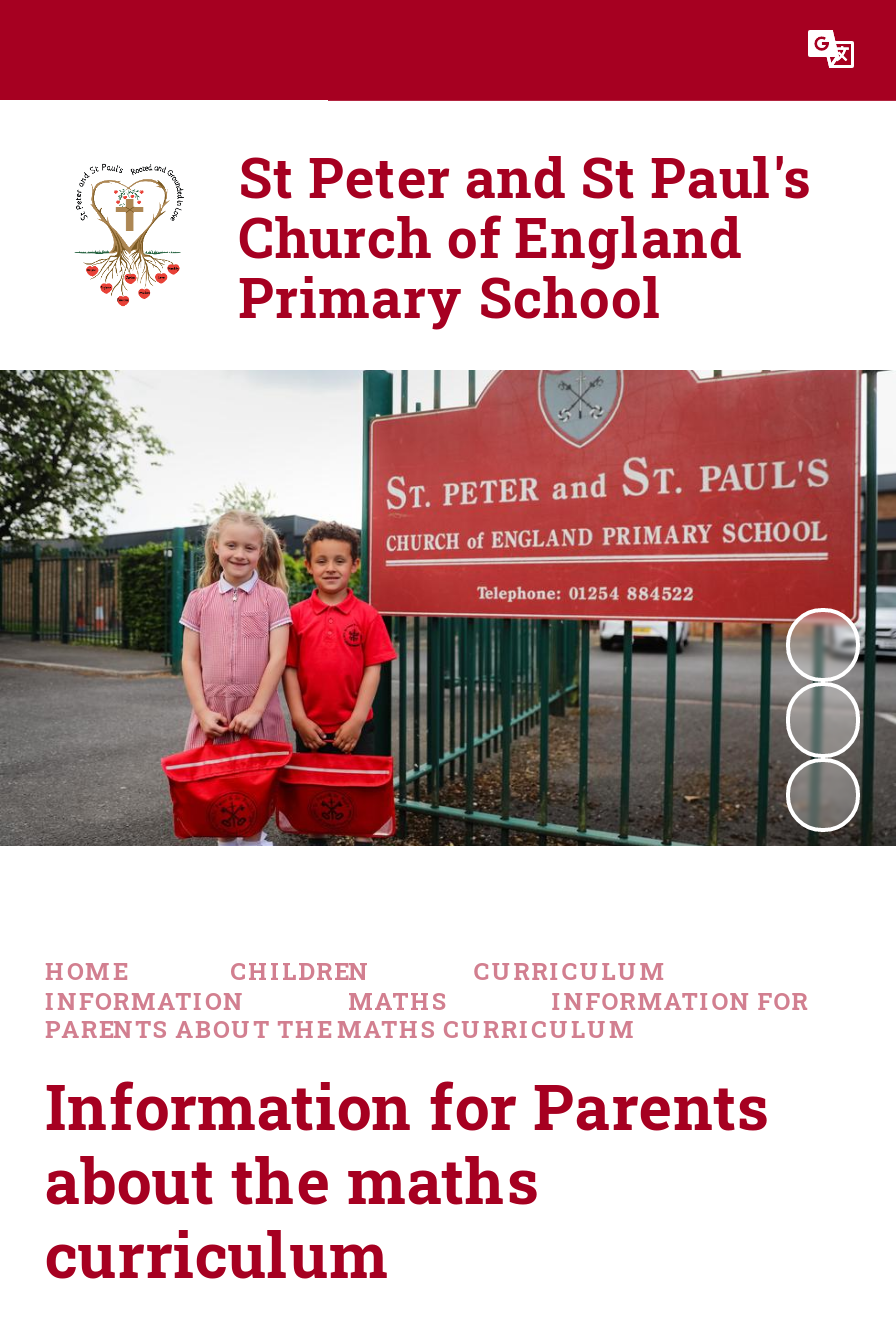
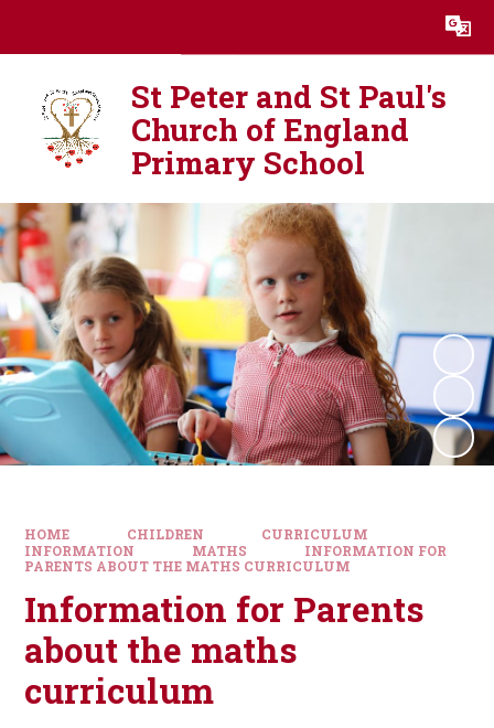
- [image]
+ [image]
